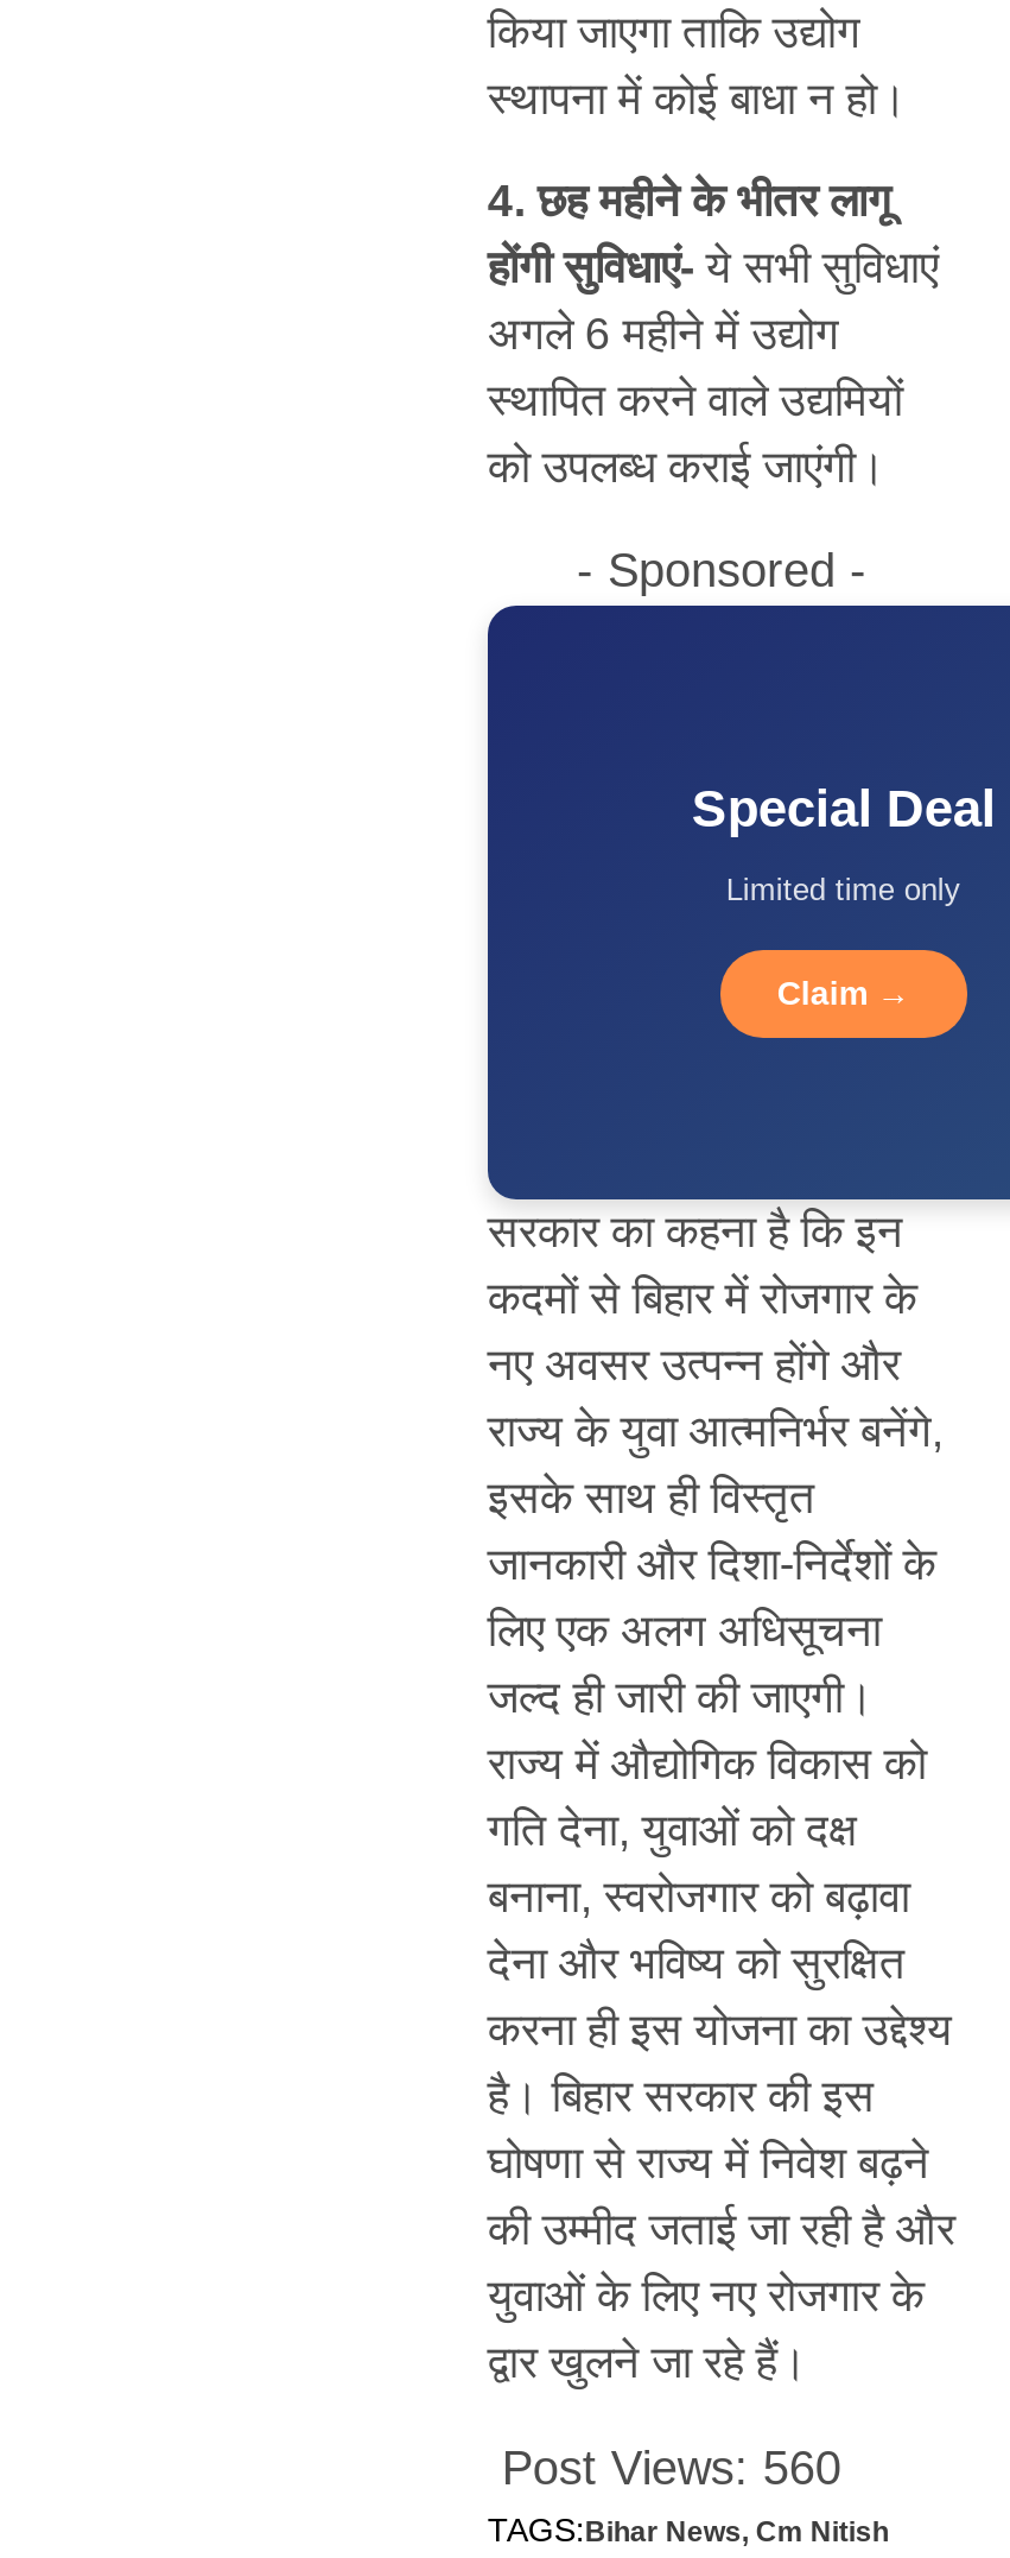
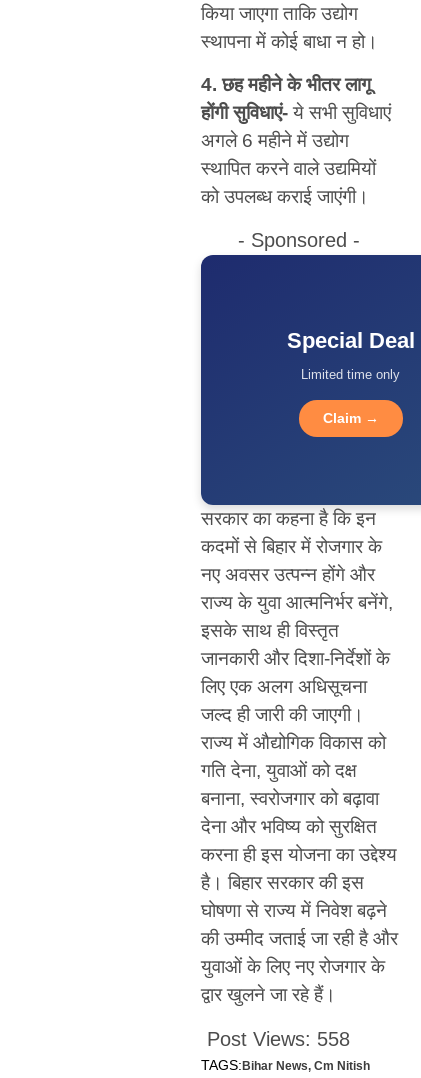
- Post Views: 560
+ Post Views: 558
